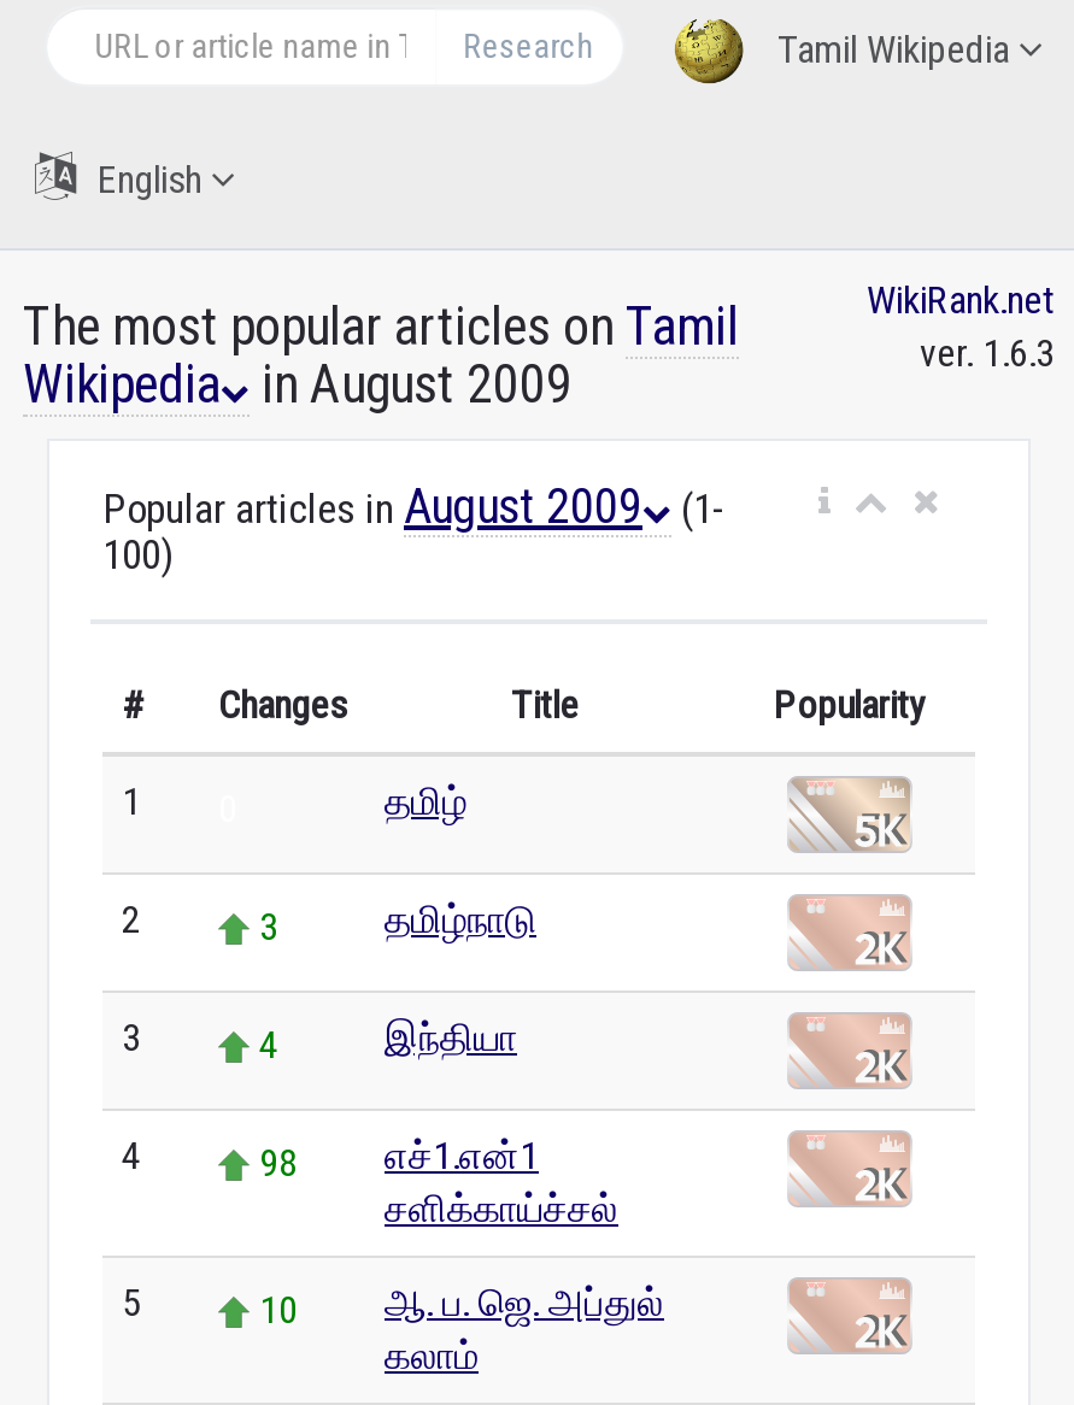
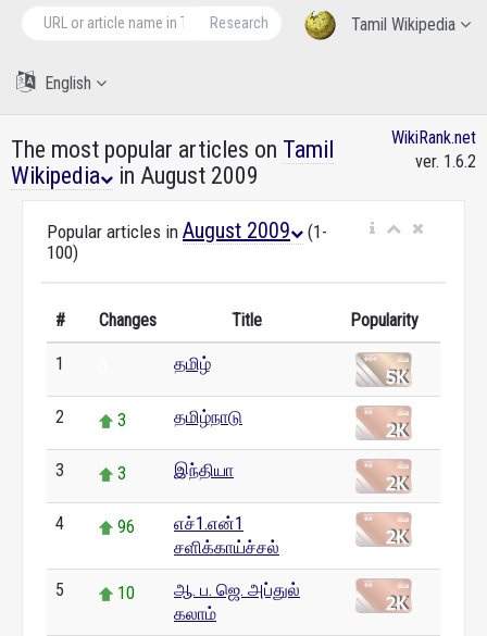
- ver. 1.6.3
+ ver. 1.6.2

- 4
+ 3

- 98 எச்1.என்1
+ 96 எச்1.என்1
